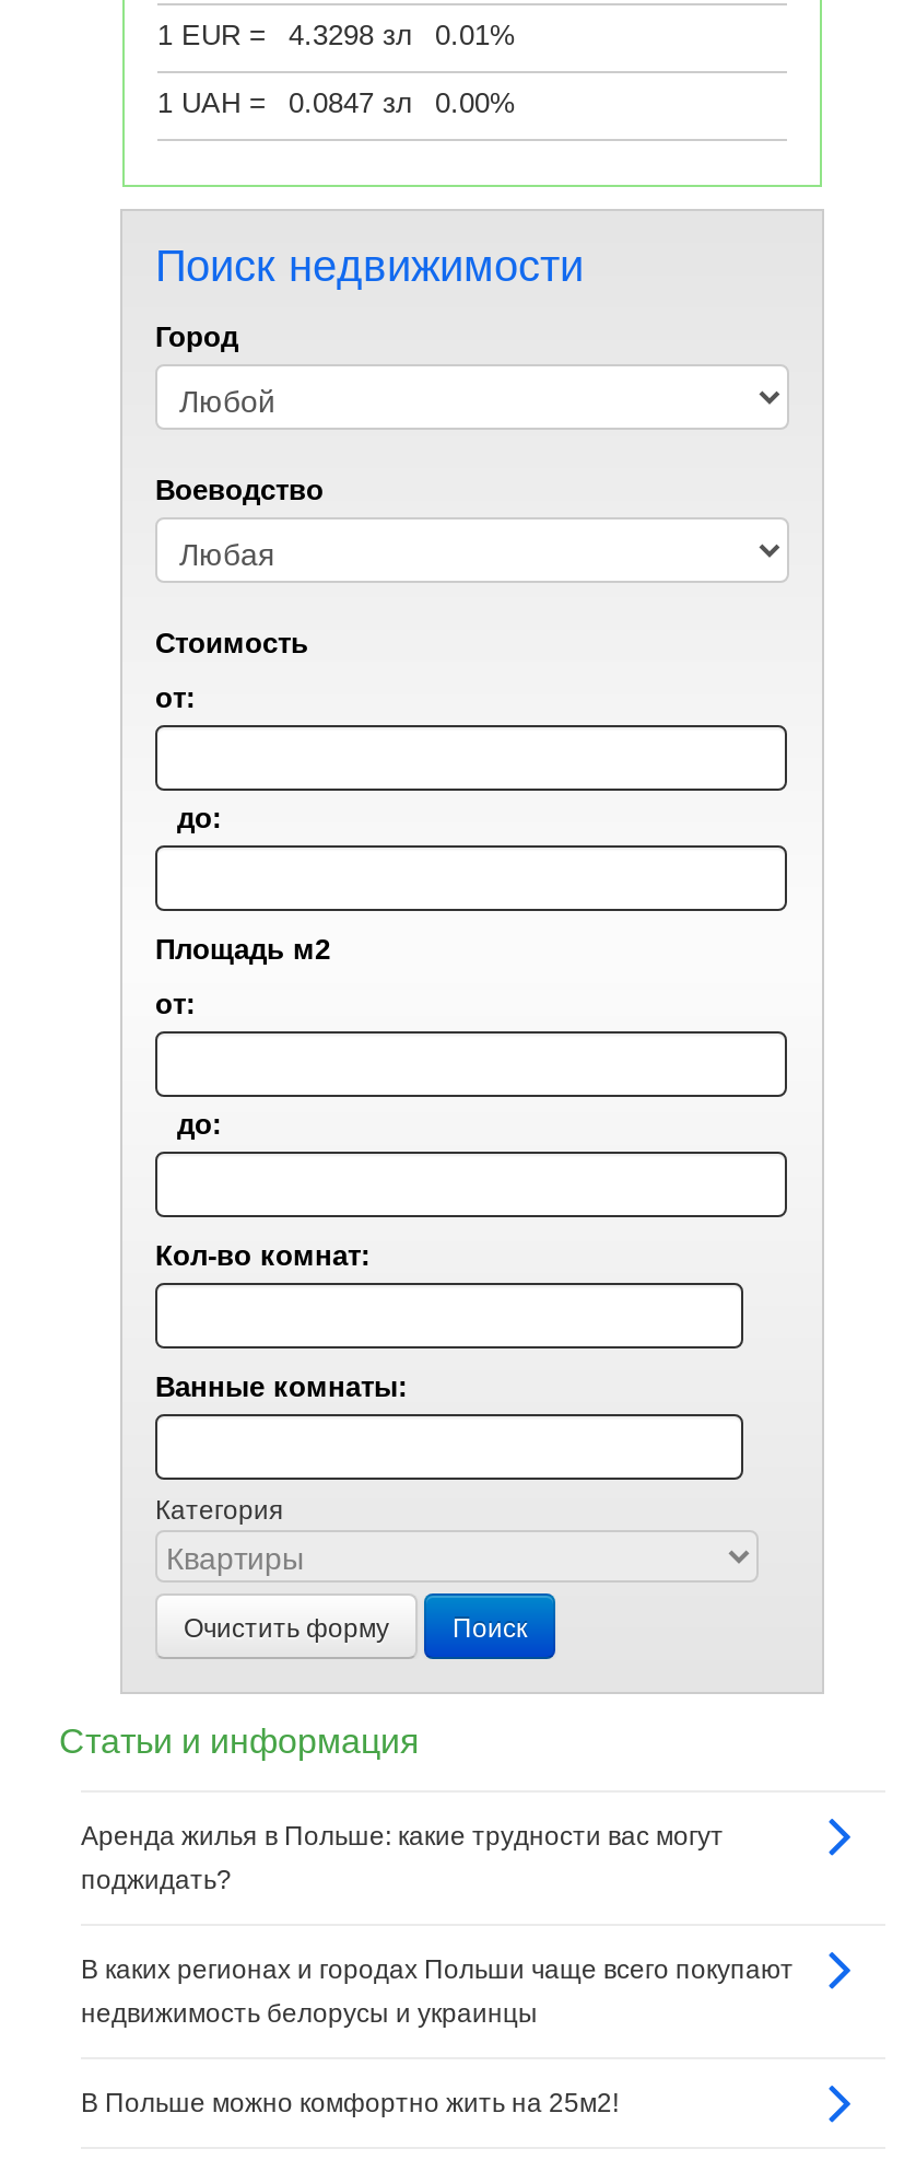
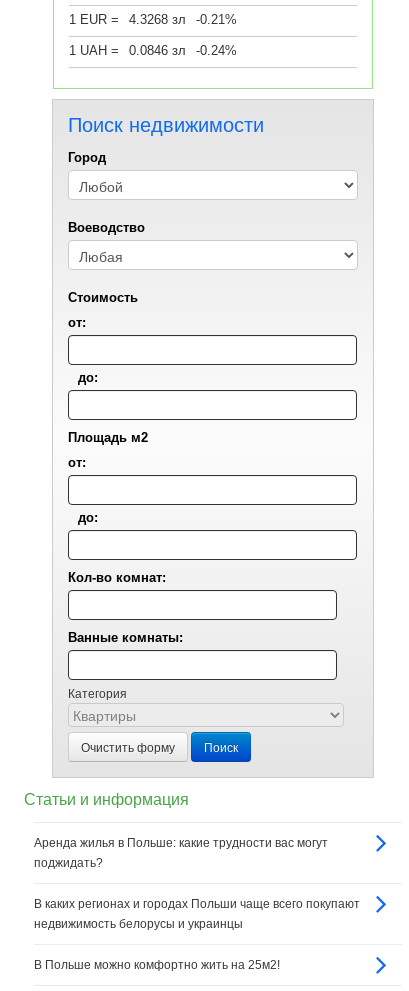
- 4.3298 зл
+ 4.3268 зл

- 0.01%
+ -0.21%

- 0.0847 зл
+ 0.0846 зл

- 0.00%
+ -0.24%
